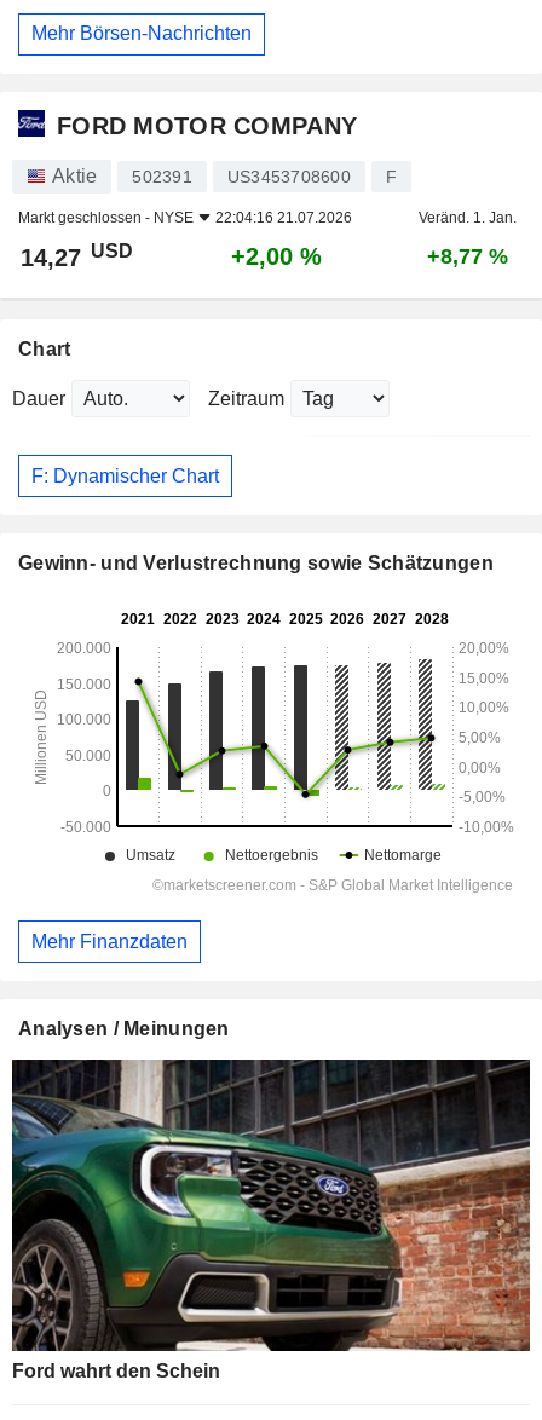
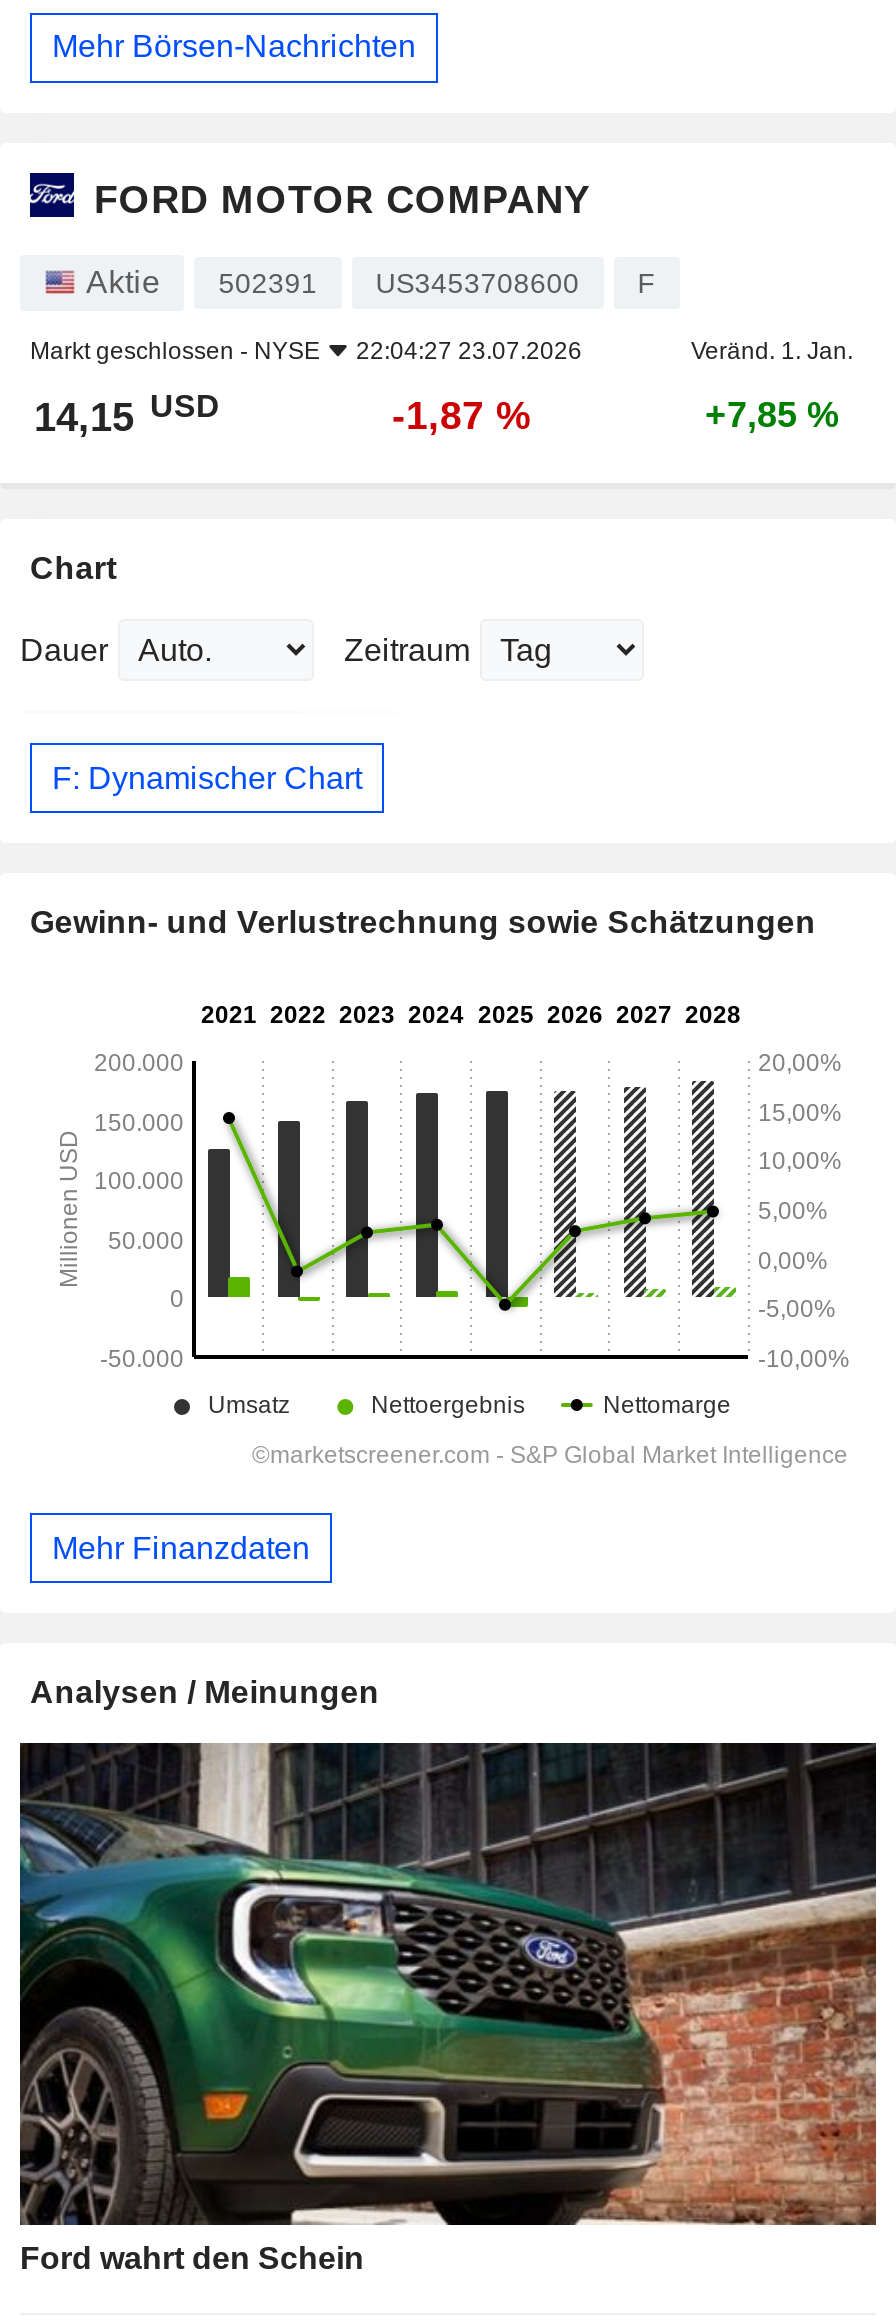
- Markt geschlossen - NYSE 22:04:16 21.07.2026
+ Markt geschlossen - NYSE 22:04:27 23.07.2026

- 14,27 USD
+ 14,15 USD

- +2,00 %
+ -1,87 %

- +8,77 %
+ +7,85 %
